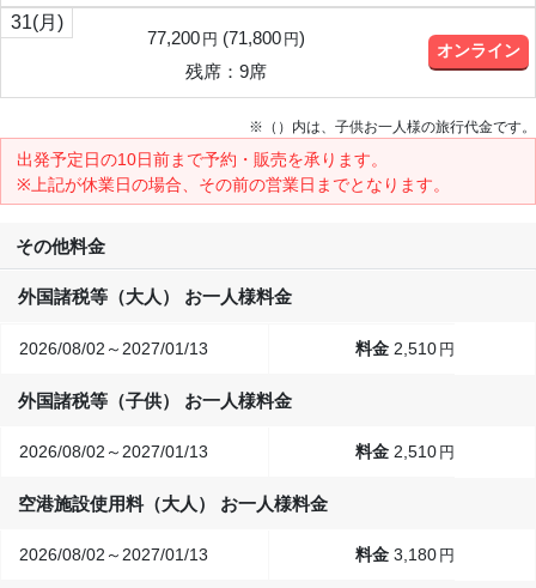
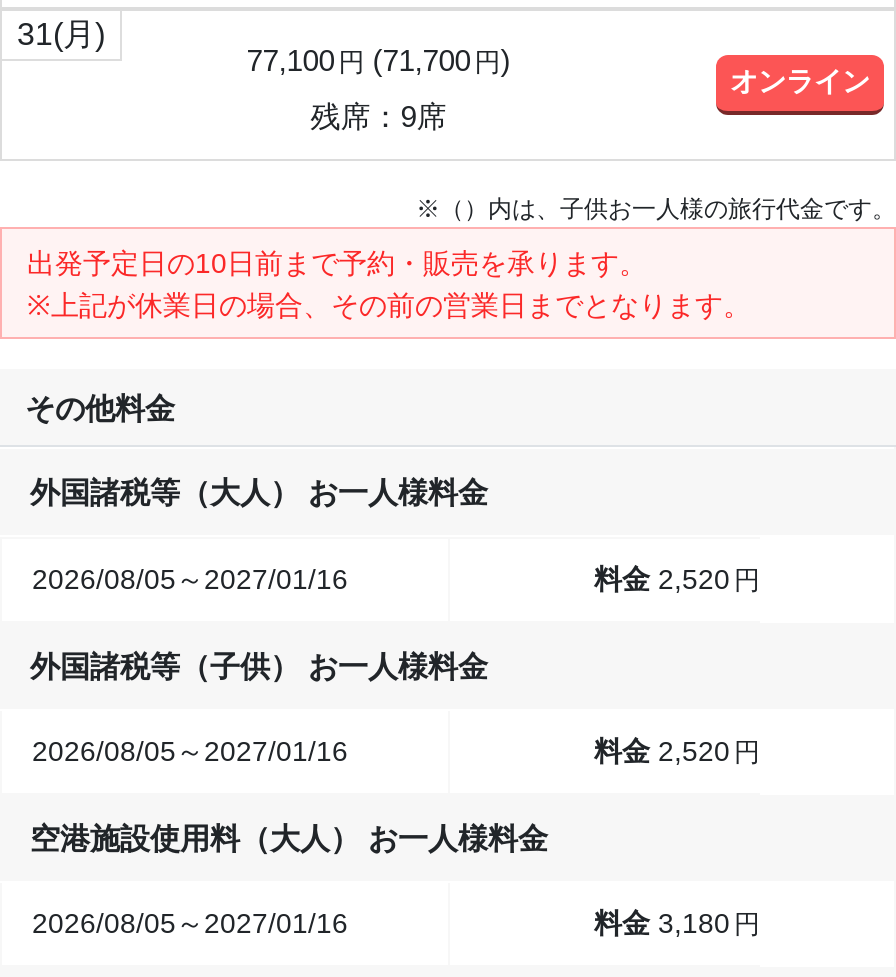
- 77,200 円 (71,800 円)
+ 77,100 円 (71,700 円)

- 2026/08/02～2027/01/13
+ 2026/08/05～2027/01/16

- 2,510 円
+ 2,520 円

- 2026/08/02～2027/01/13
+ 2026/08/05～2027/01/16

- 2,510 円
+ 2,520 円

- 2026/08/02～2027/01/13
+ 2026/08/05～2027/01/16
